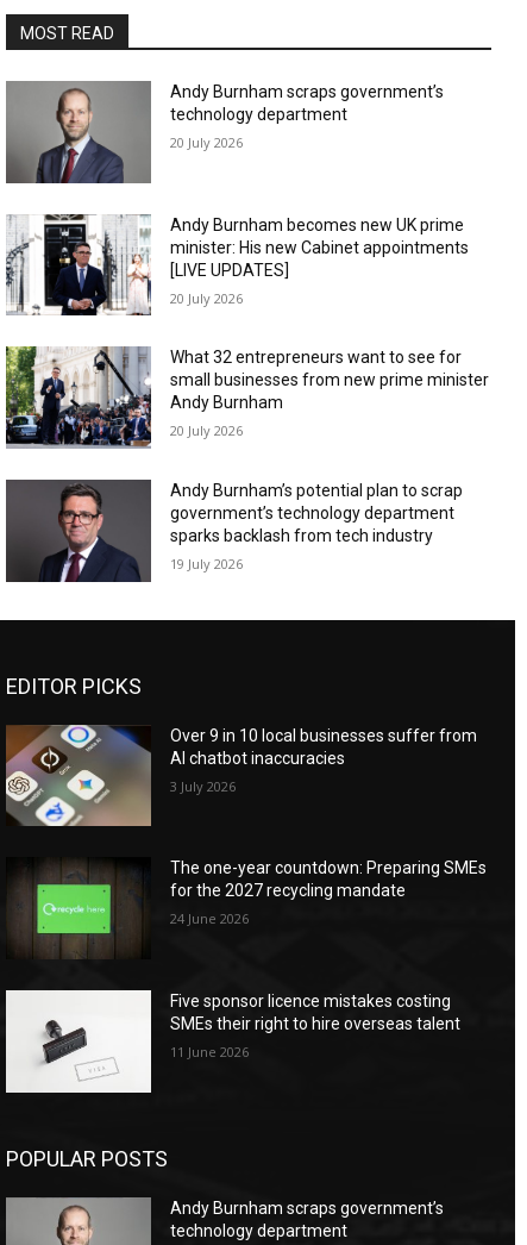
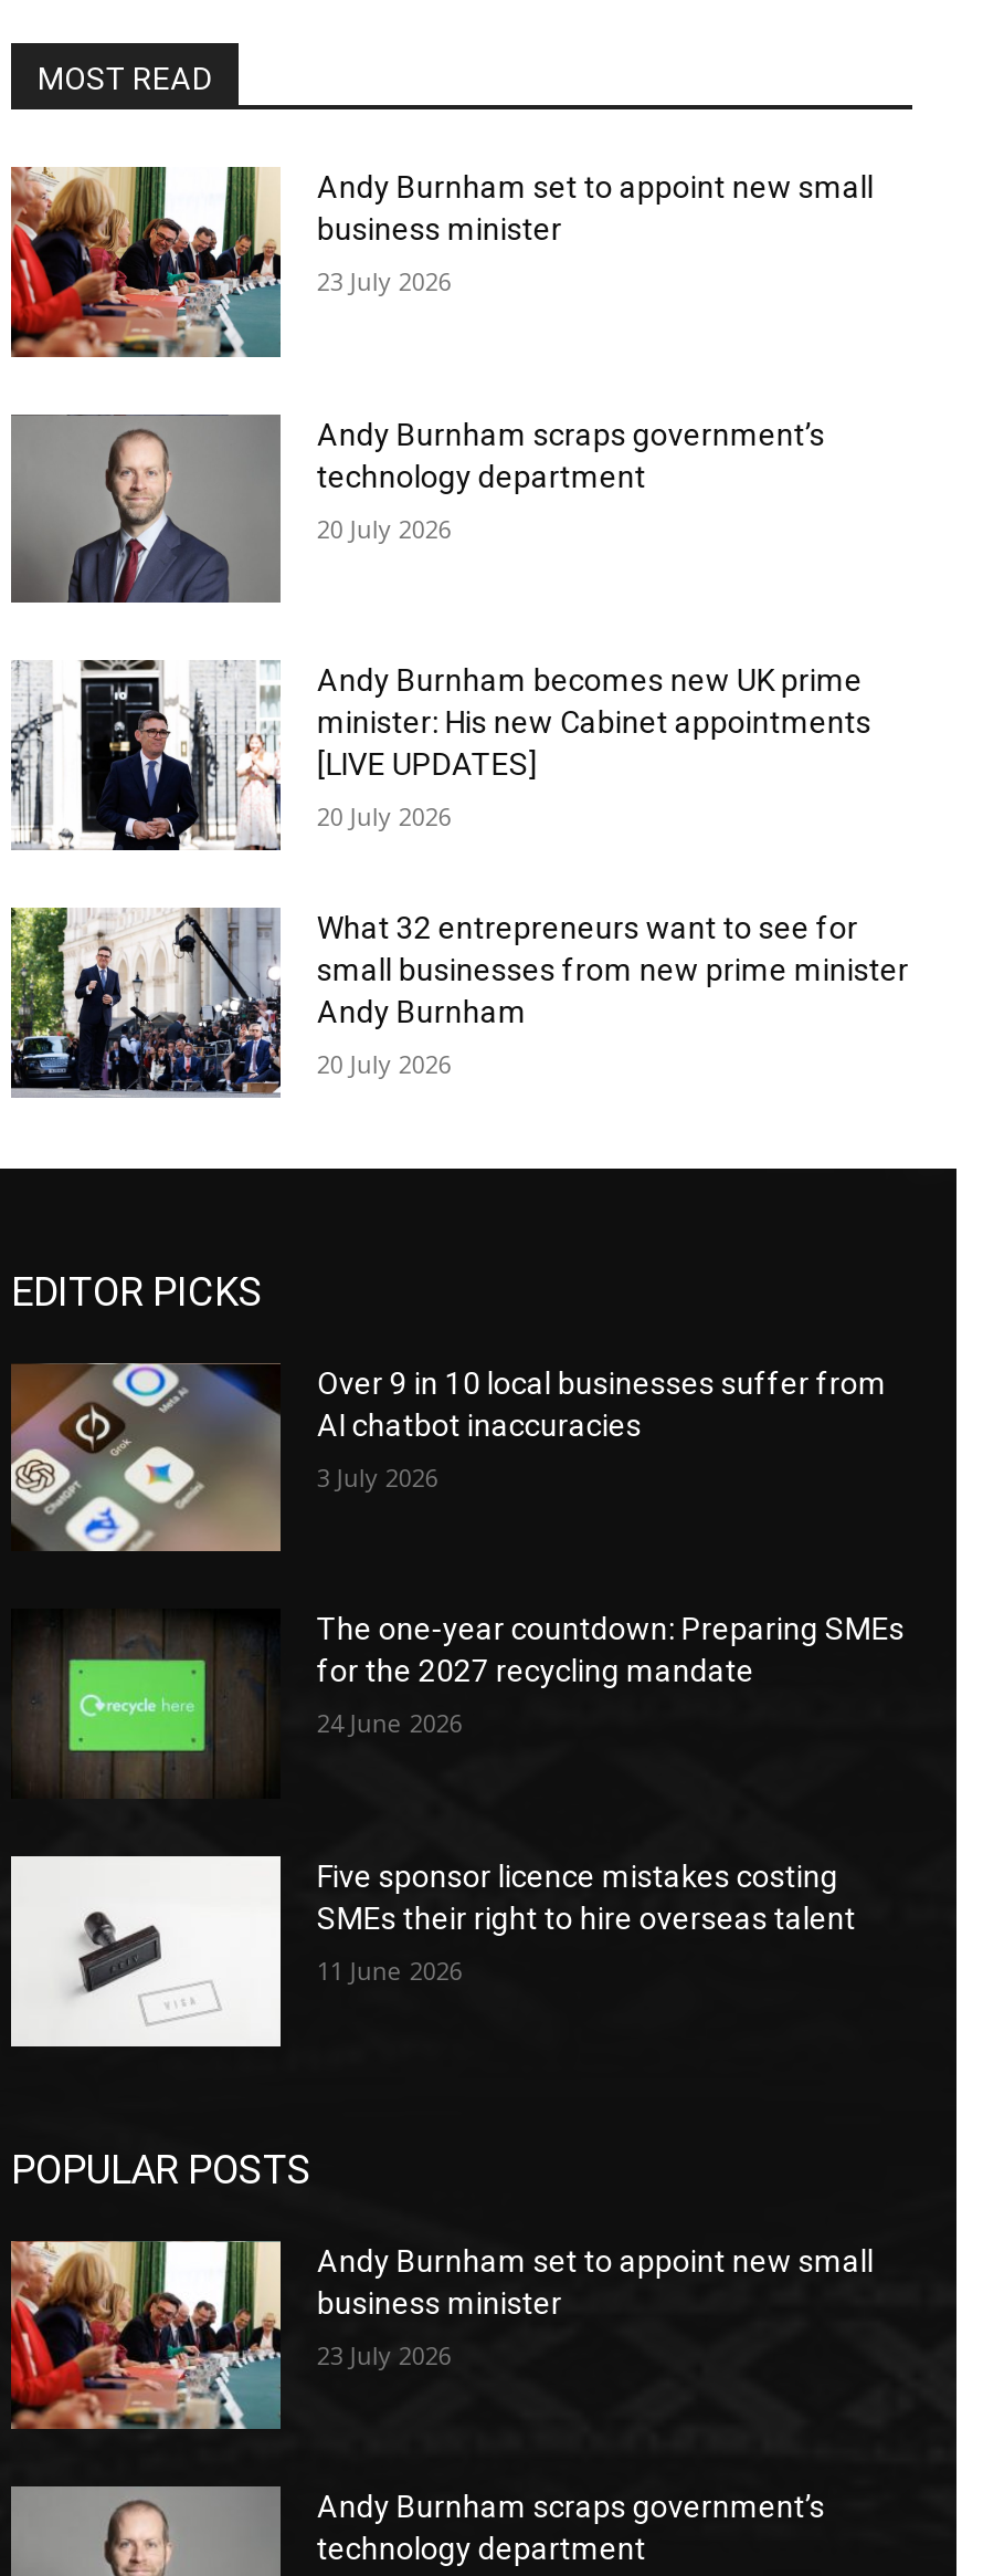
+ [image]
+ Andy Burnham set to appoint new small
+ business minister
+ 23 July 2026

- [image]
- Andy Burnham’s potential plan to scrap
- government’s technology department
- sparks backlash from tech industry
- 19 July 2026

+ [image]
+ Andy Burnham set to appoint new small
+ business minister
+ 23 July 2026
